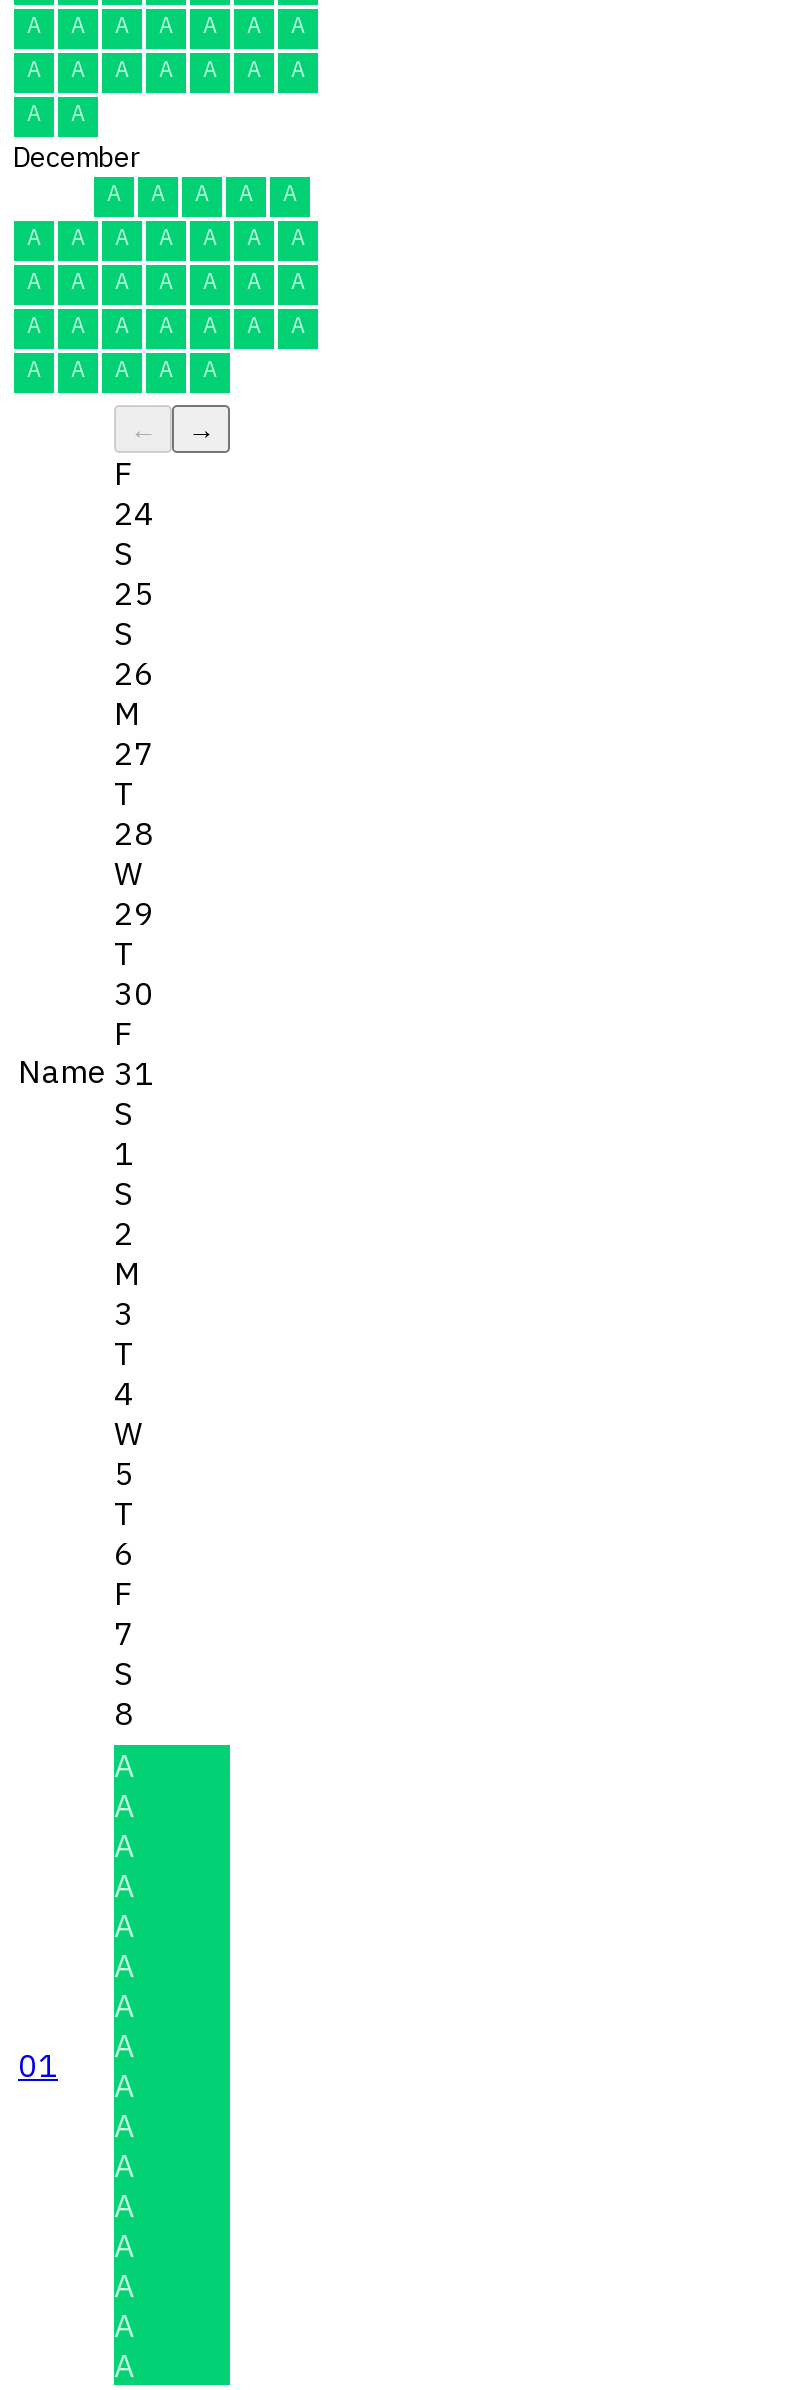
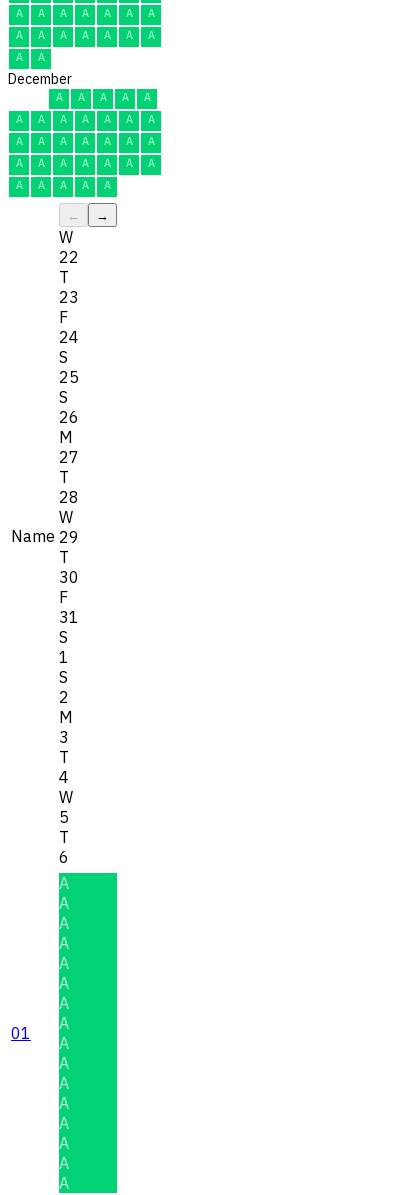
+ W
+ 22
+ T
+ 23

moved down: F | 24 | S | ... | T | 6

- F
- 7
- S
- 8
